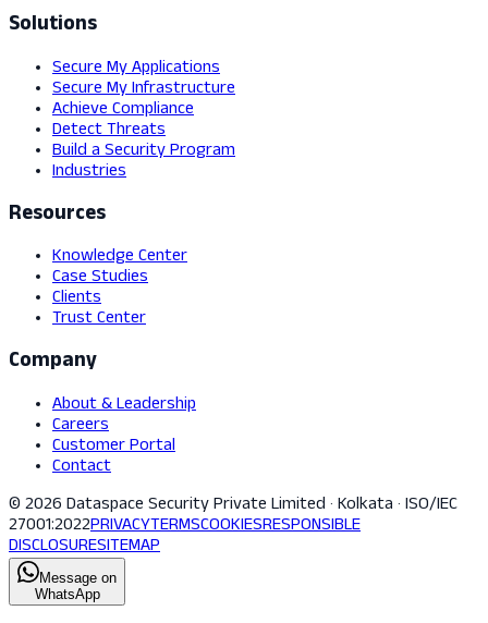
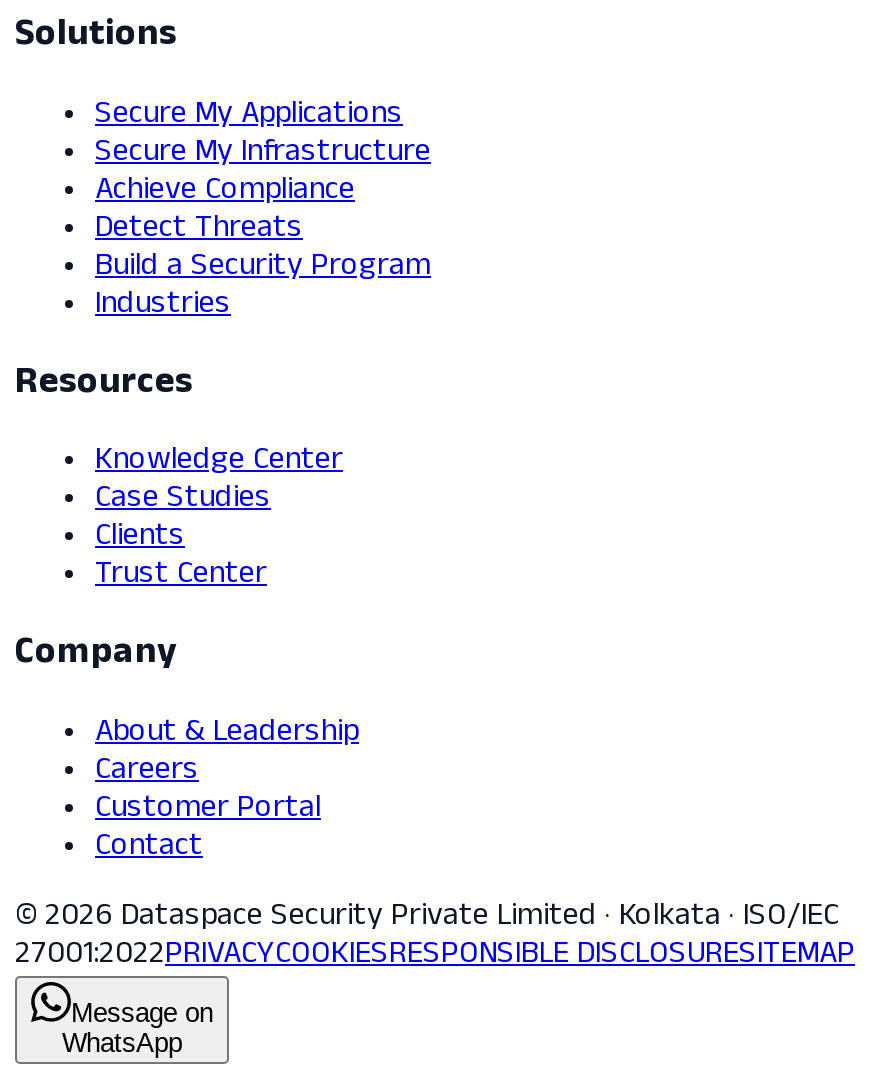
- 27001:2022PRIVACYTERMSCOOKIESRESPONSIBLE
- DISCLOSURESITEMAP
+ 27001:2022PRIVACYCOOKIESRESPONSIBLE DISCLOSURESITEMAP
